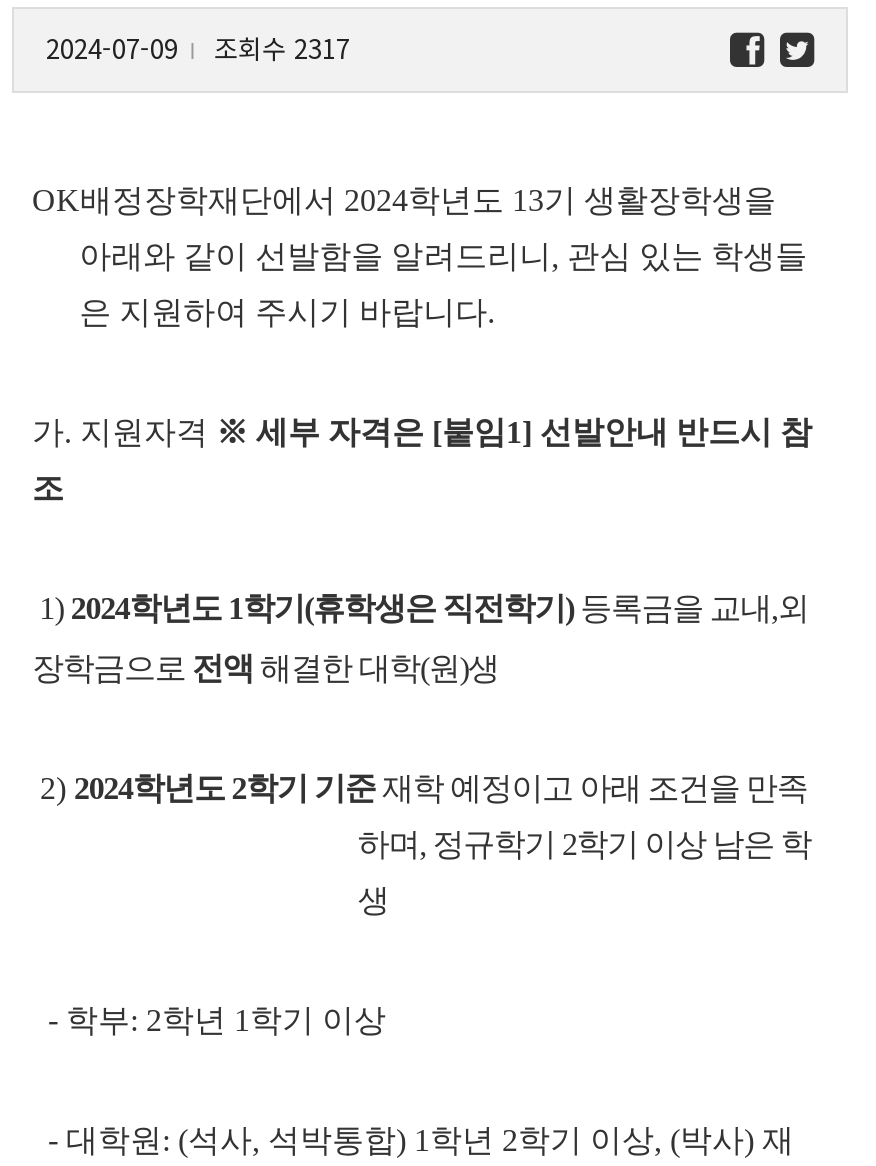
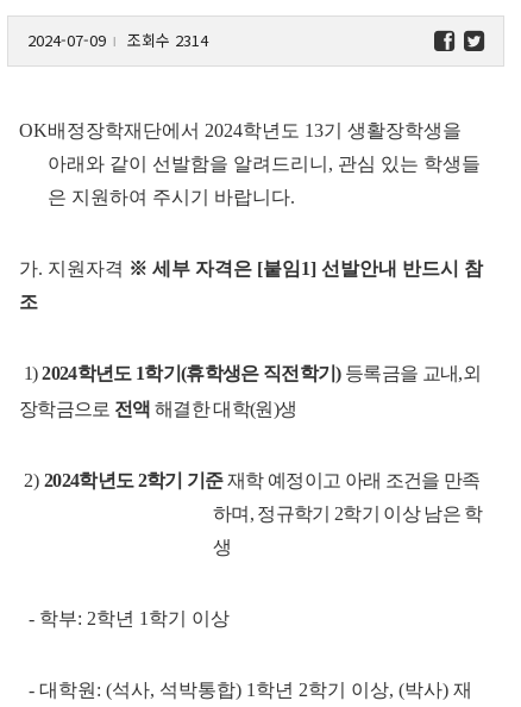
- 2024-07-09 조회수 2317
+ 2024-07-09 조회수 2314
